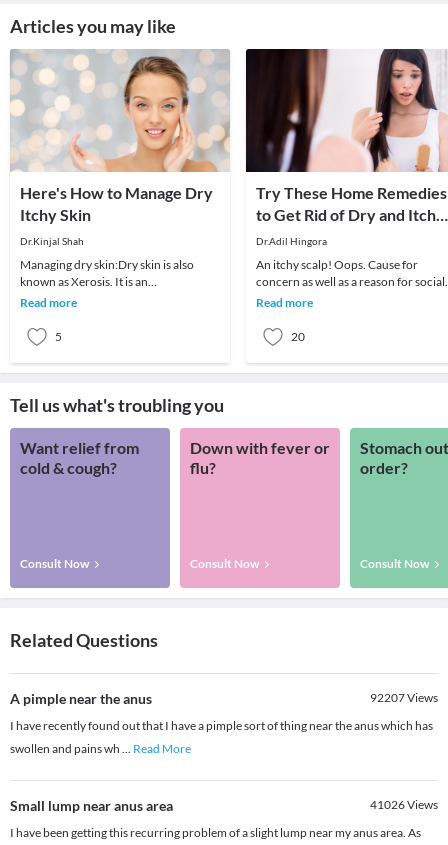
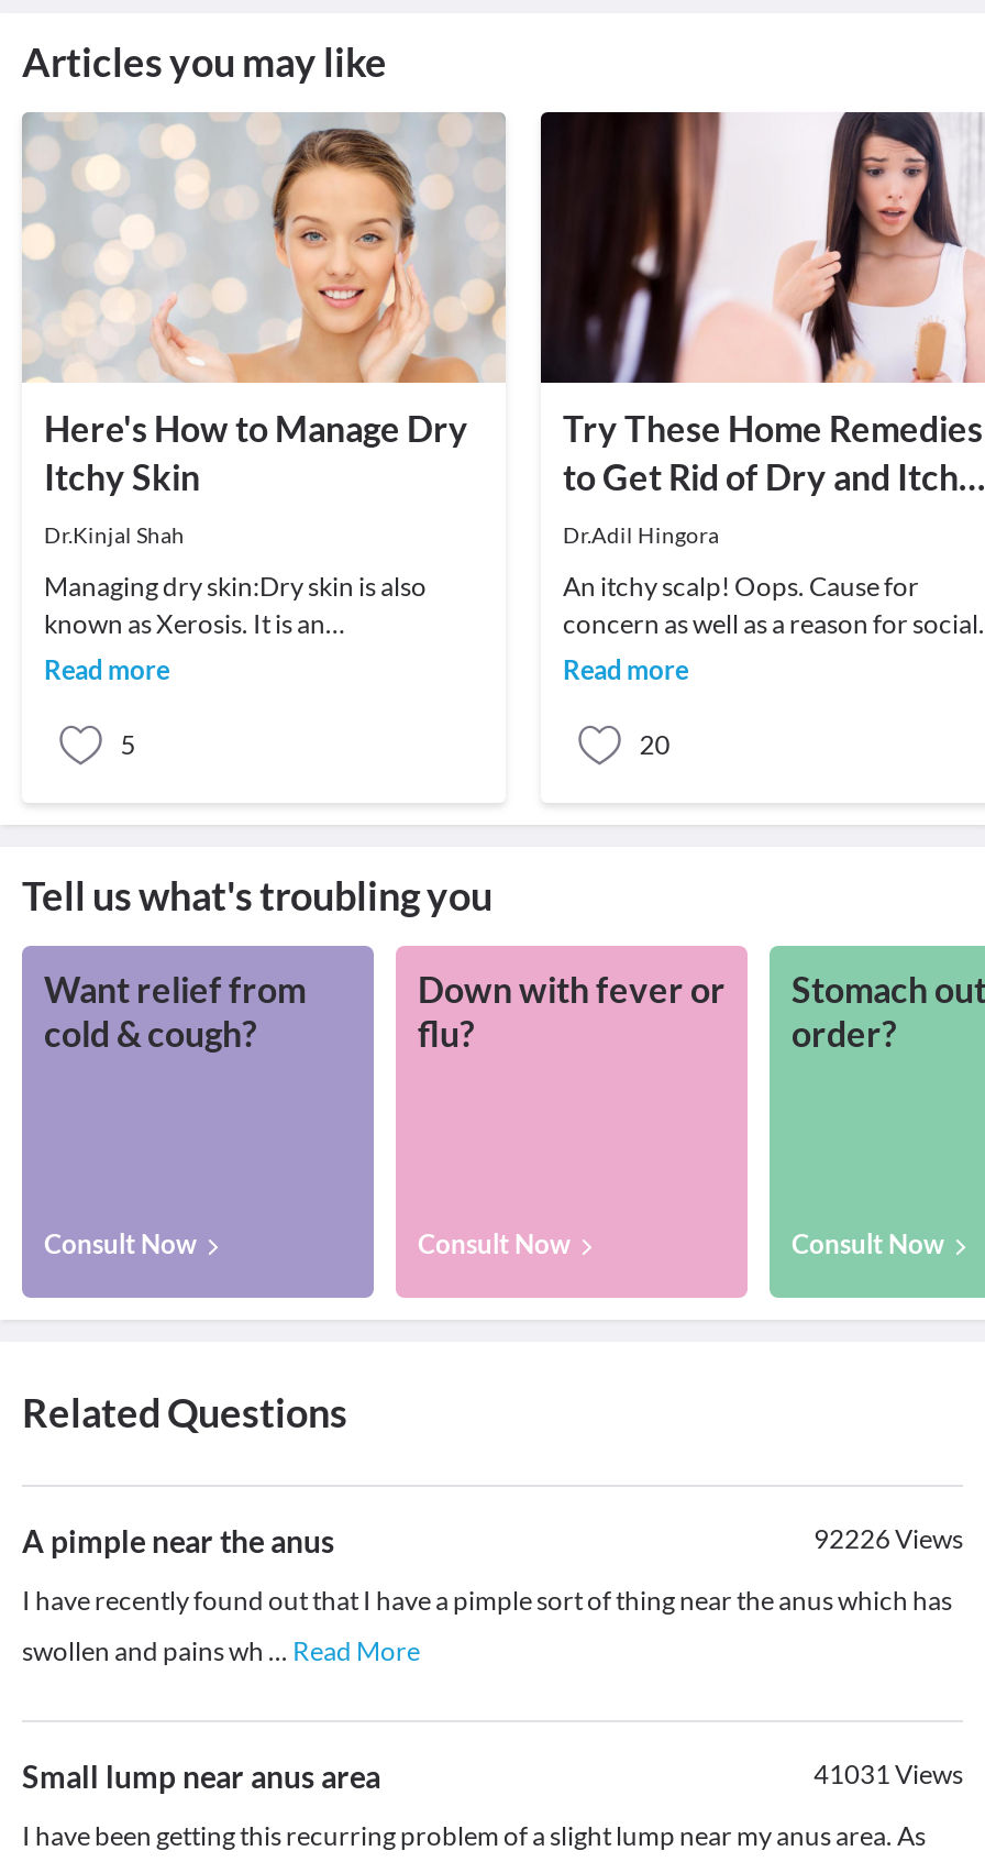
- 92207Views
+ 92226Views

- 41026Views
+ 41031Views
